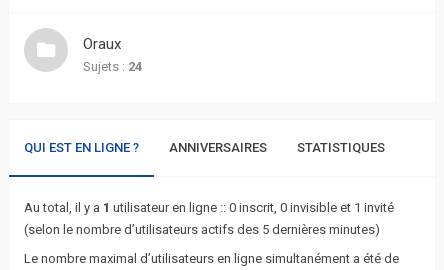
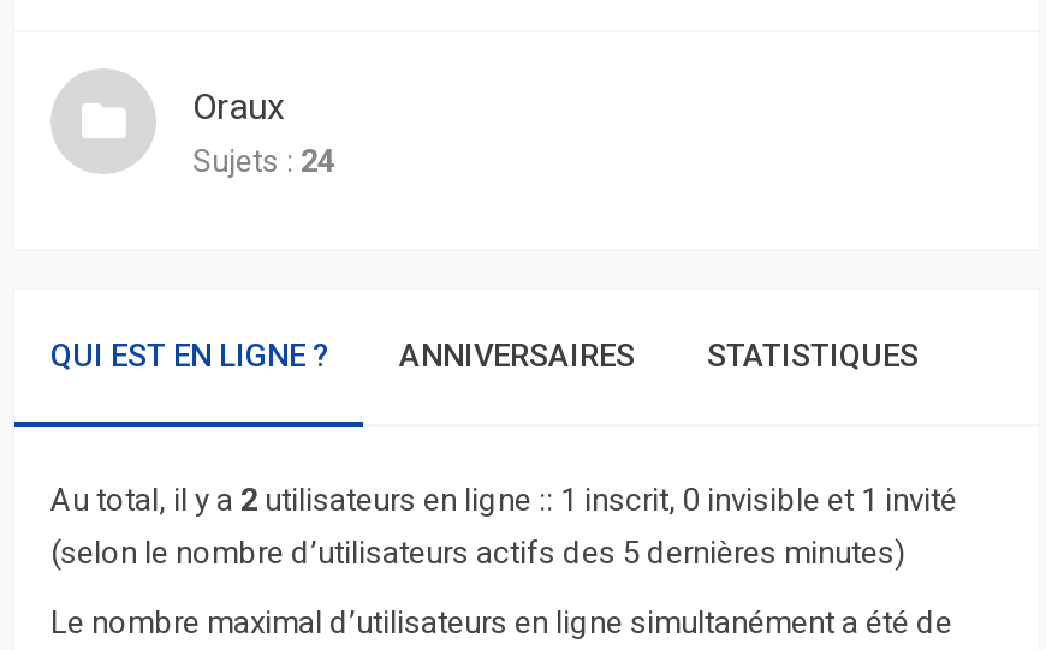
- Au total, il y a 1 utilisateur en ligne :: 0 inscrit, 0 invisible et 1 invité
+ Au total, il y a 2 utilisateurs en ligne :: 1 inscrit, 0 invisible et 1 invité
